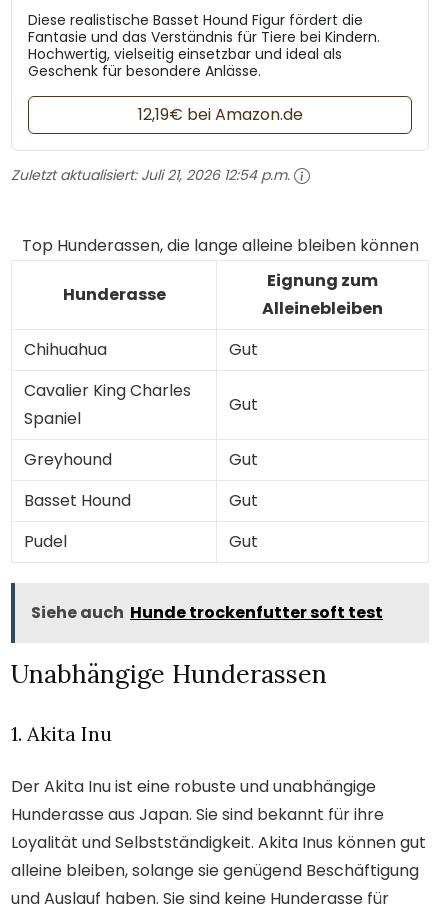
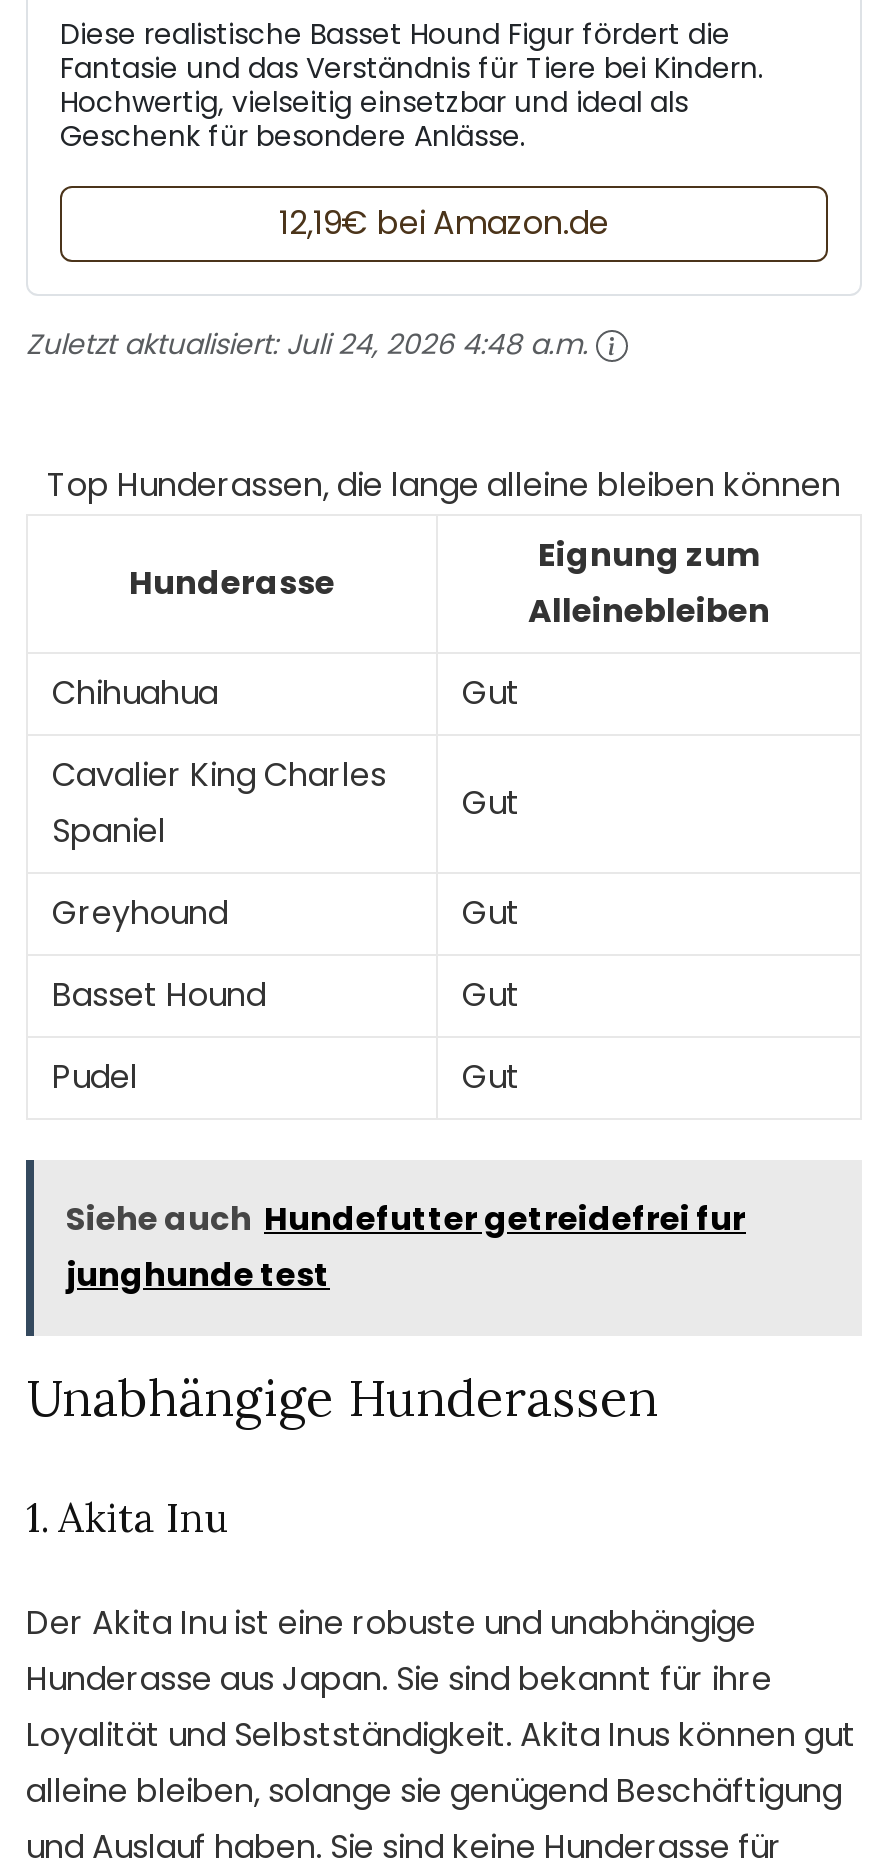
- Zuletzt aktualisiert: Juli 21, 2026 12:54 p.m.
+ Zuletzt aktualisiert: Juli 24, 2026 4:48 a.m.

- Siehe auch Hunde trockenfutter soft test
+ Siehe auch Hundefutter getreidefrei fur
+ junghunde test
